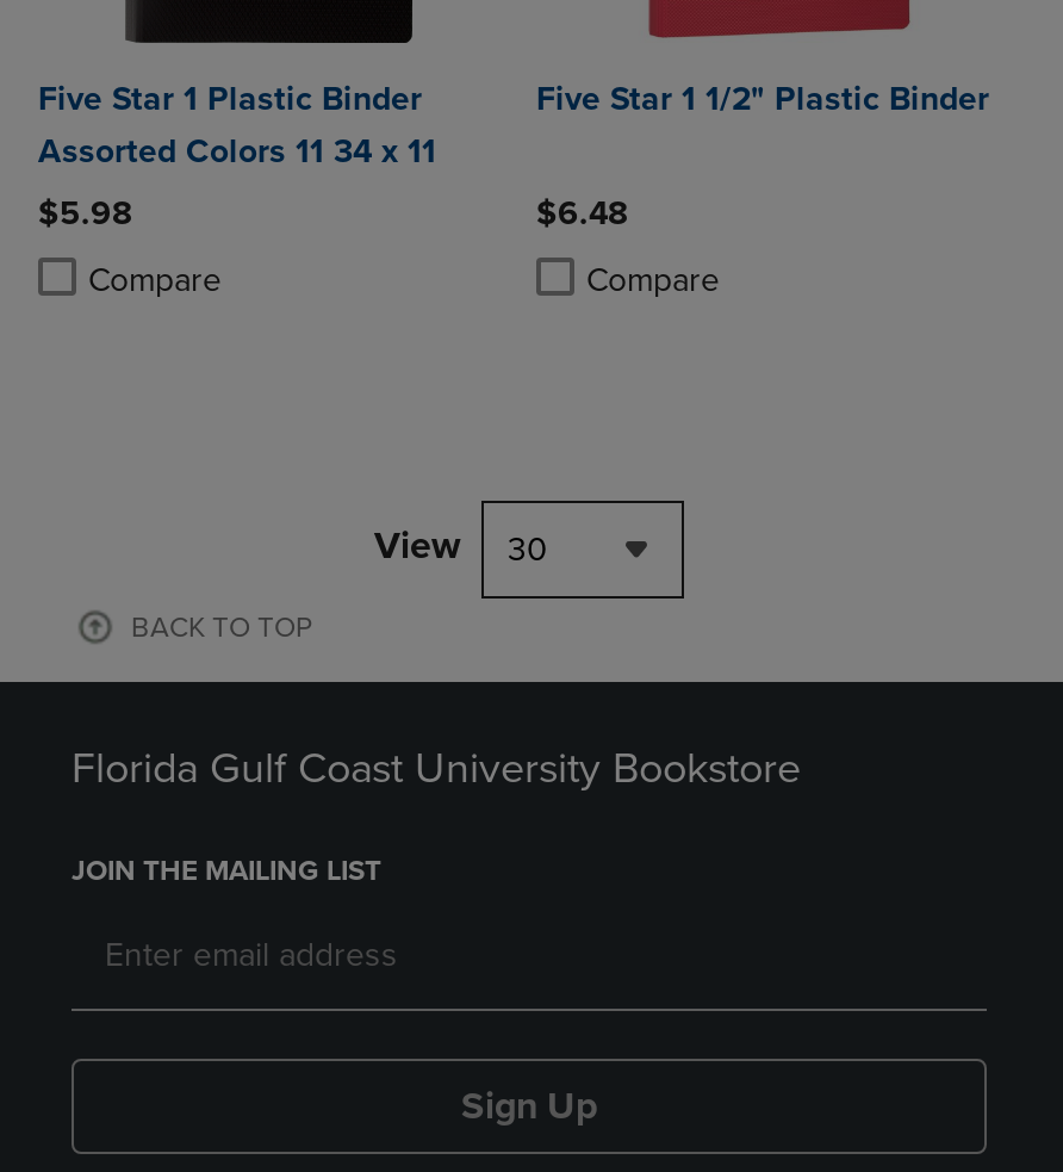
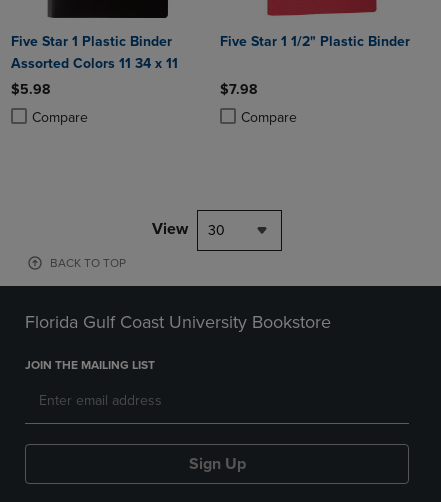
- $6.48
+ $7.98
